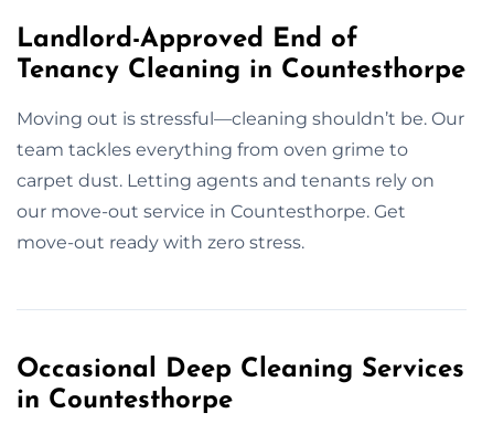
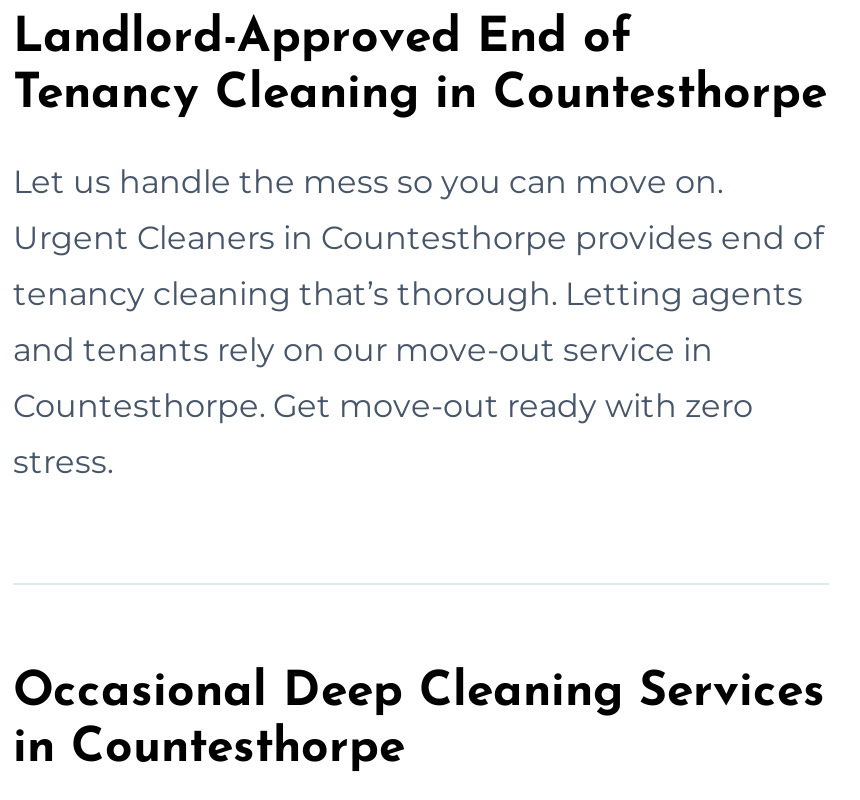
- Moving out is stressful—cleaning shouldn’t be. Our
- team tackles everything from oven grime to
- carpet dust. Letting agents and tenants rely on
- our move-out service in Countesthorpe. Get
- move-out ready with zero stress.
+ Let us handle the mess so you can move on.
+ Urgent Cleaners in Countesthorpe provides end of
+ tenancy cleaning that’s thorough. Letting agents
+ and tenants rely on our move-out service in
+ Countesthorpe. Get move-out ready with zero
+ stress.
